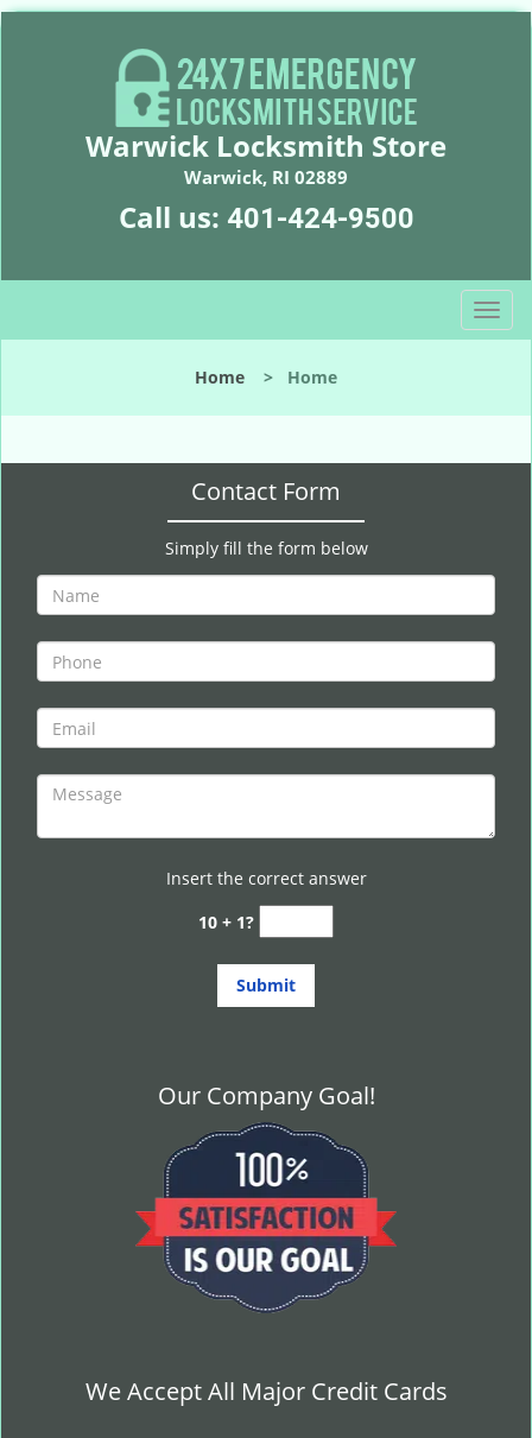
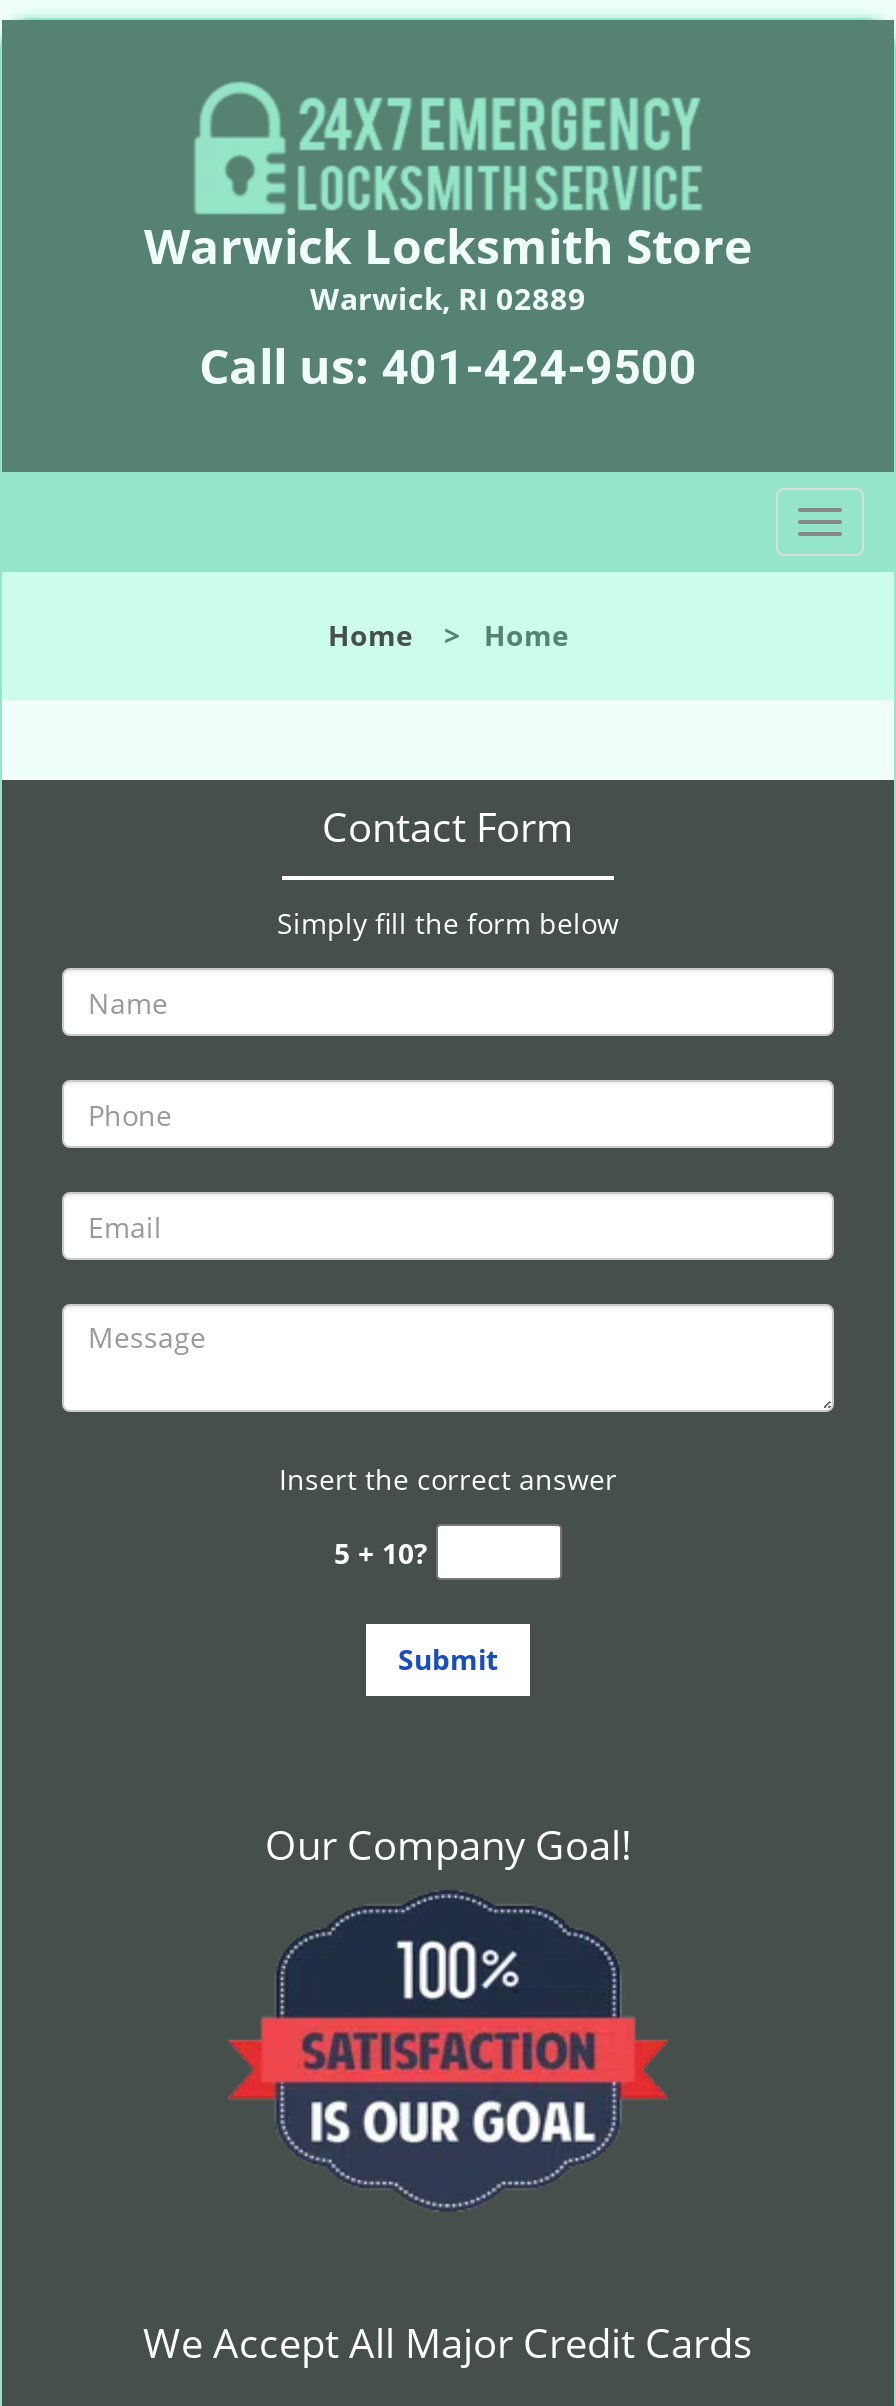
- 10 + 1?
+ 5 + 10?
